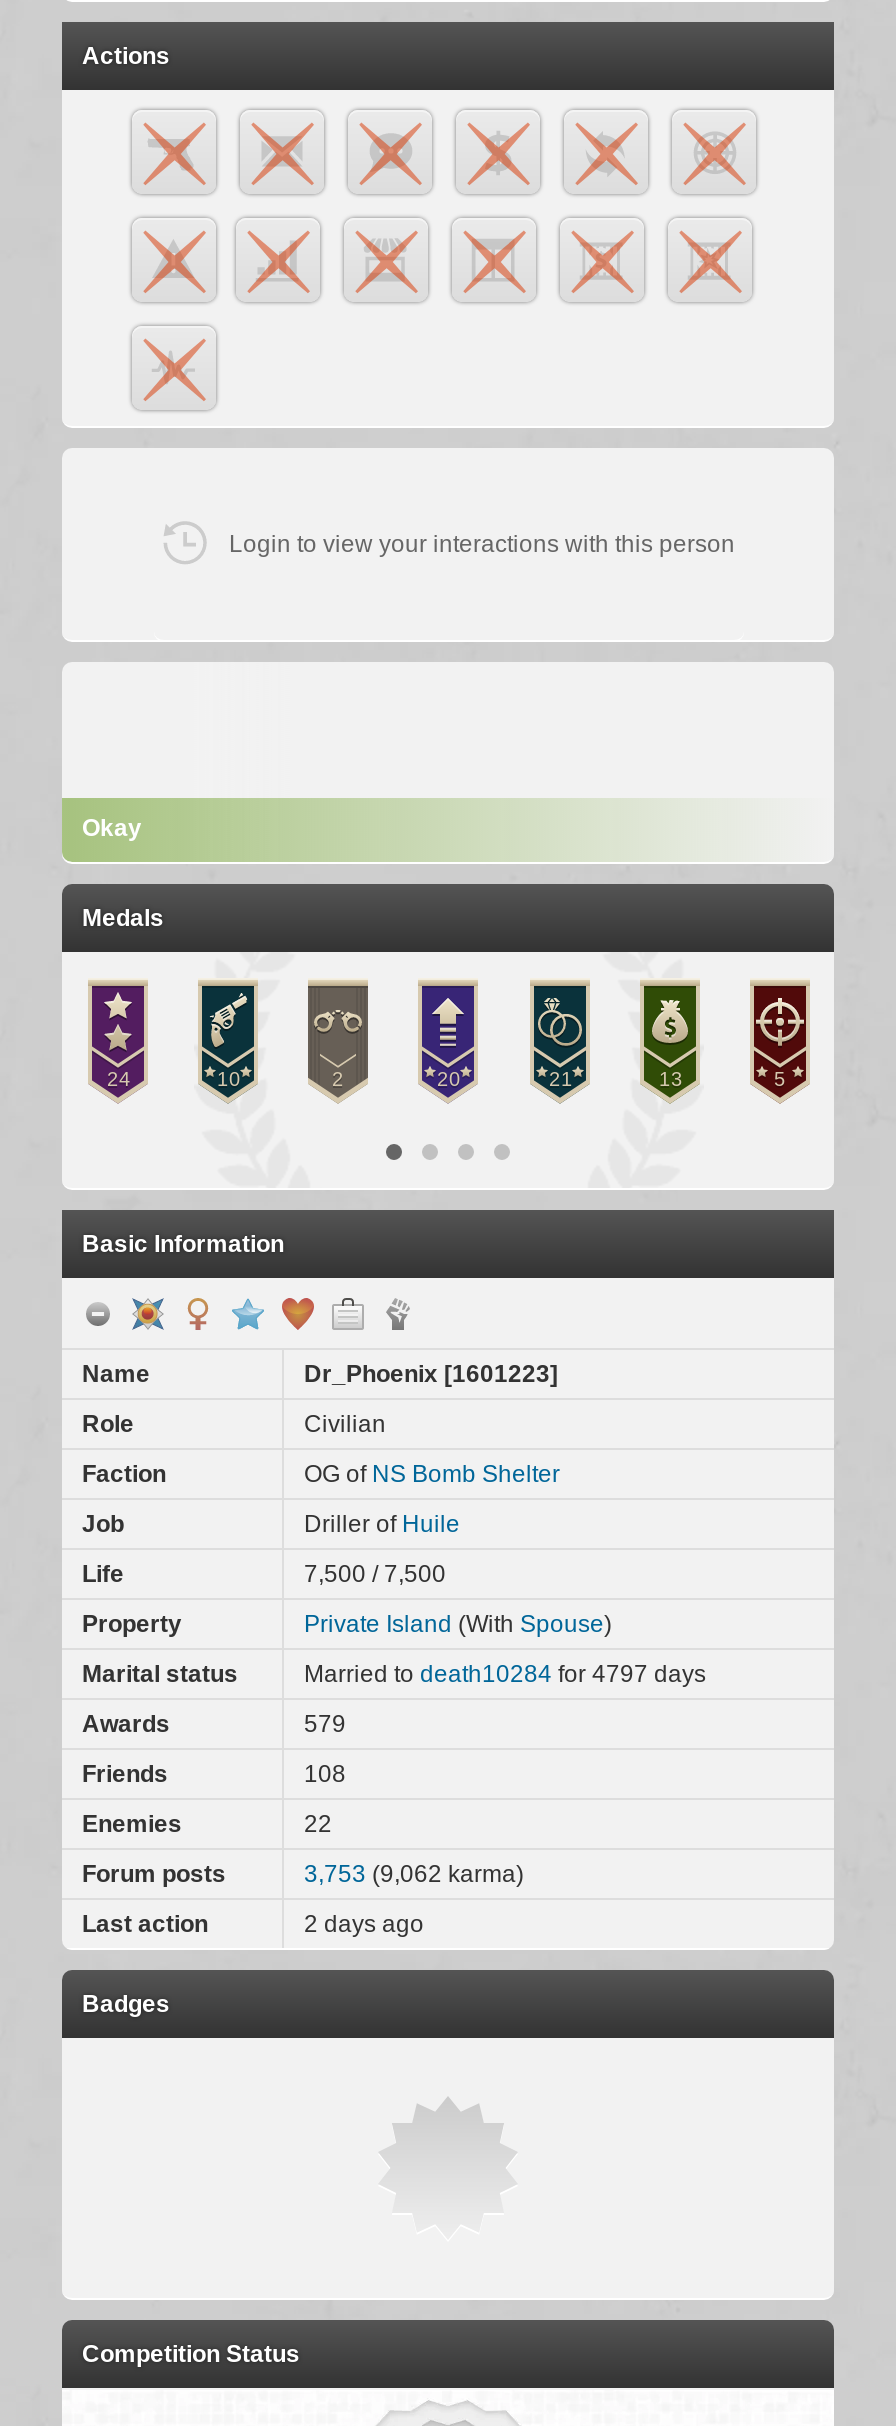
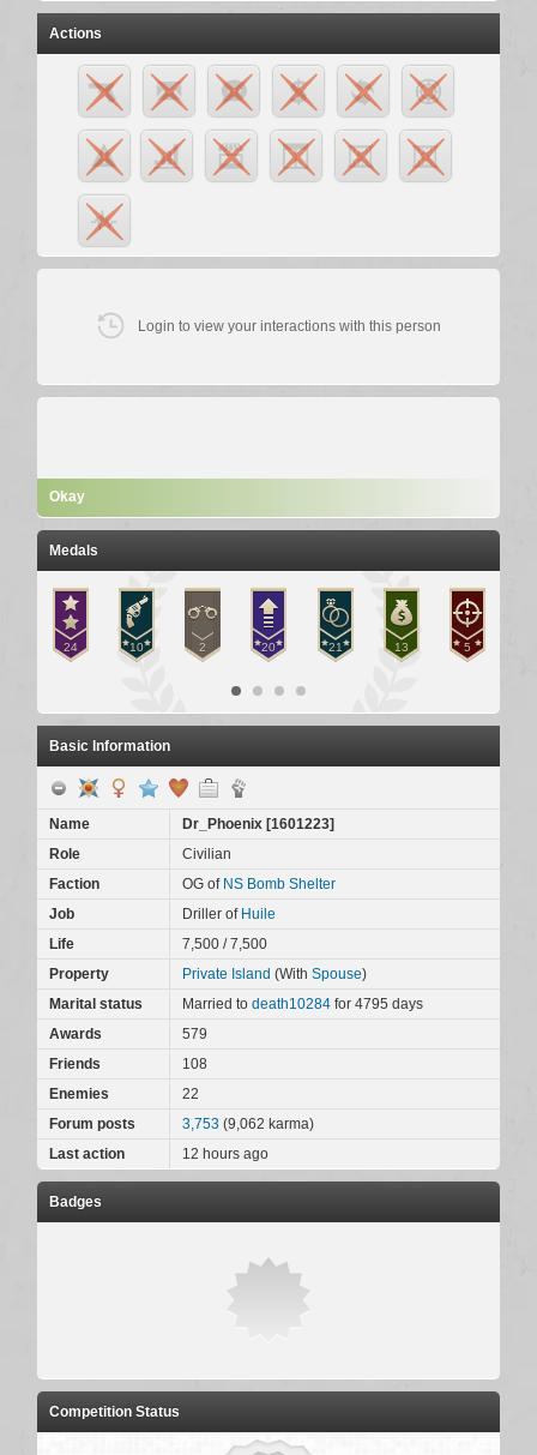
- Married to death10284 for 4797 days
+ Married to death10284 for 4795 days

- 2 days ago
+ 12 hours ago
